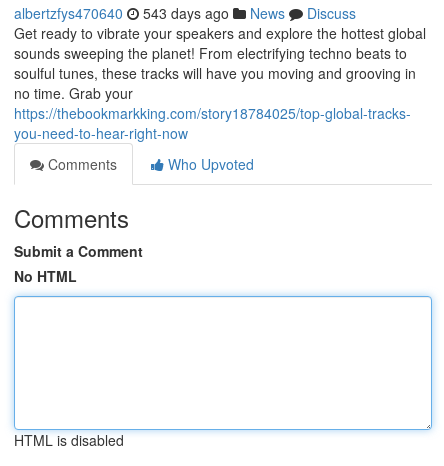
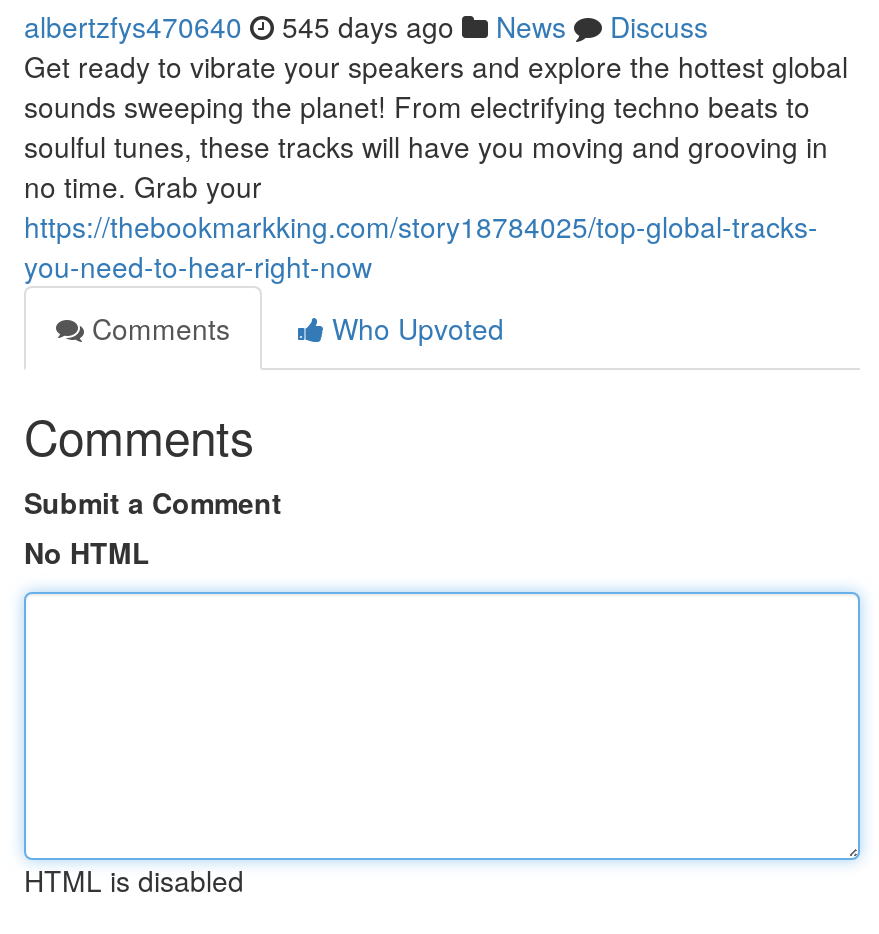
- albertzfys470640 543 days ago News Discuss
+ albertzfys470640 545 days ago News Discuss
